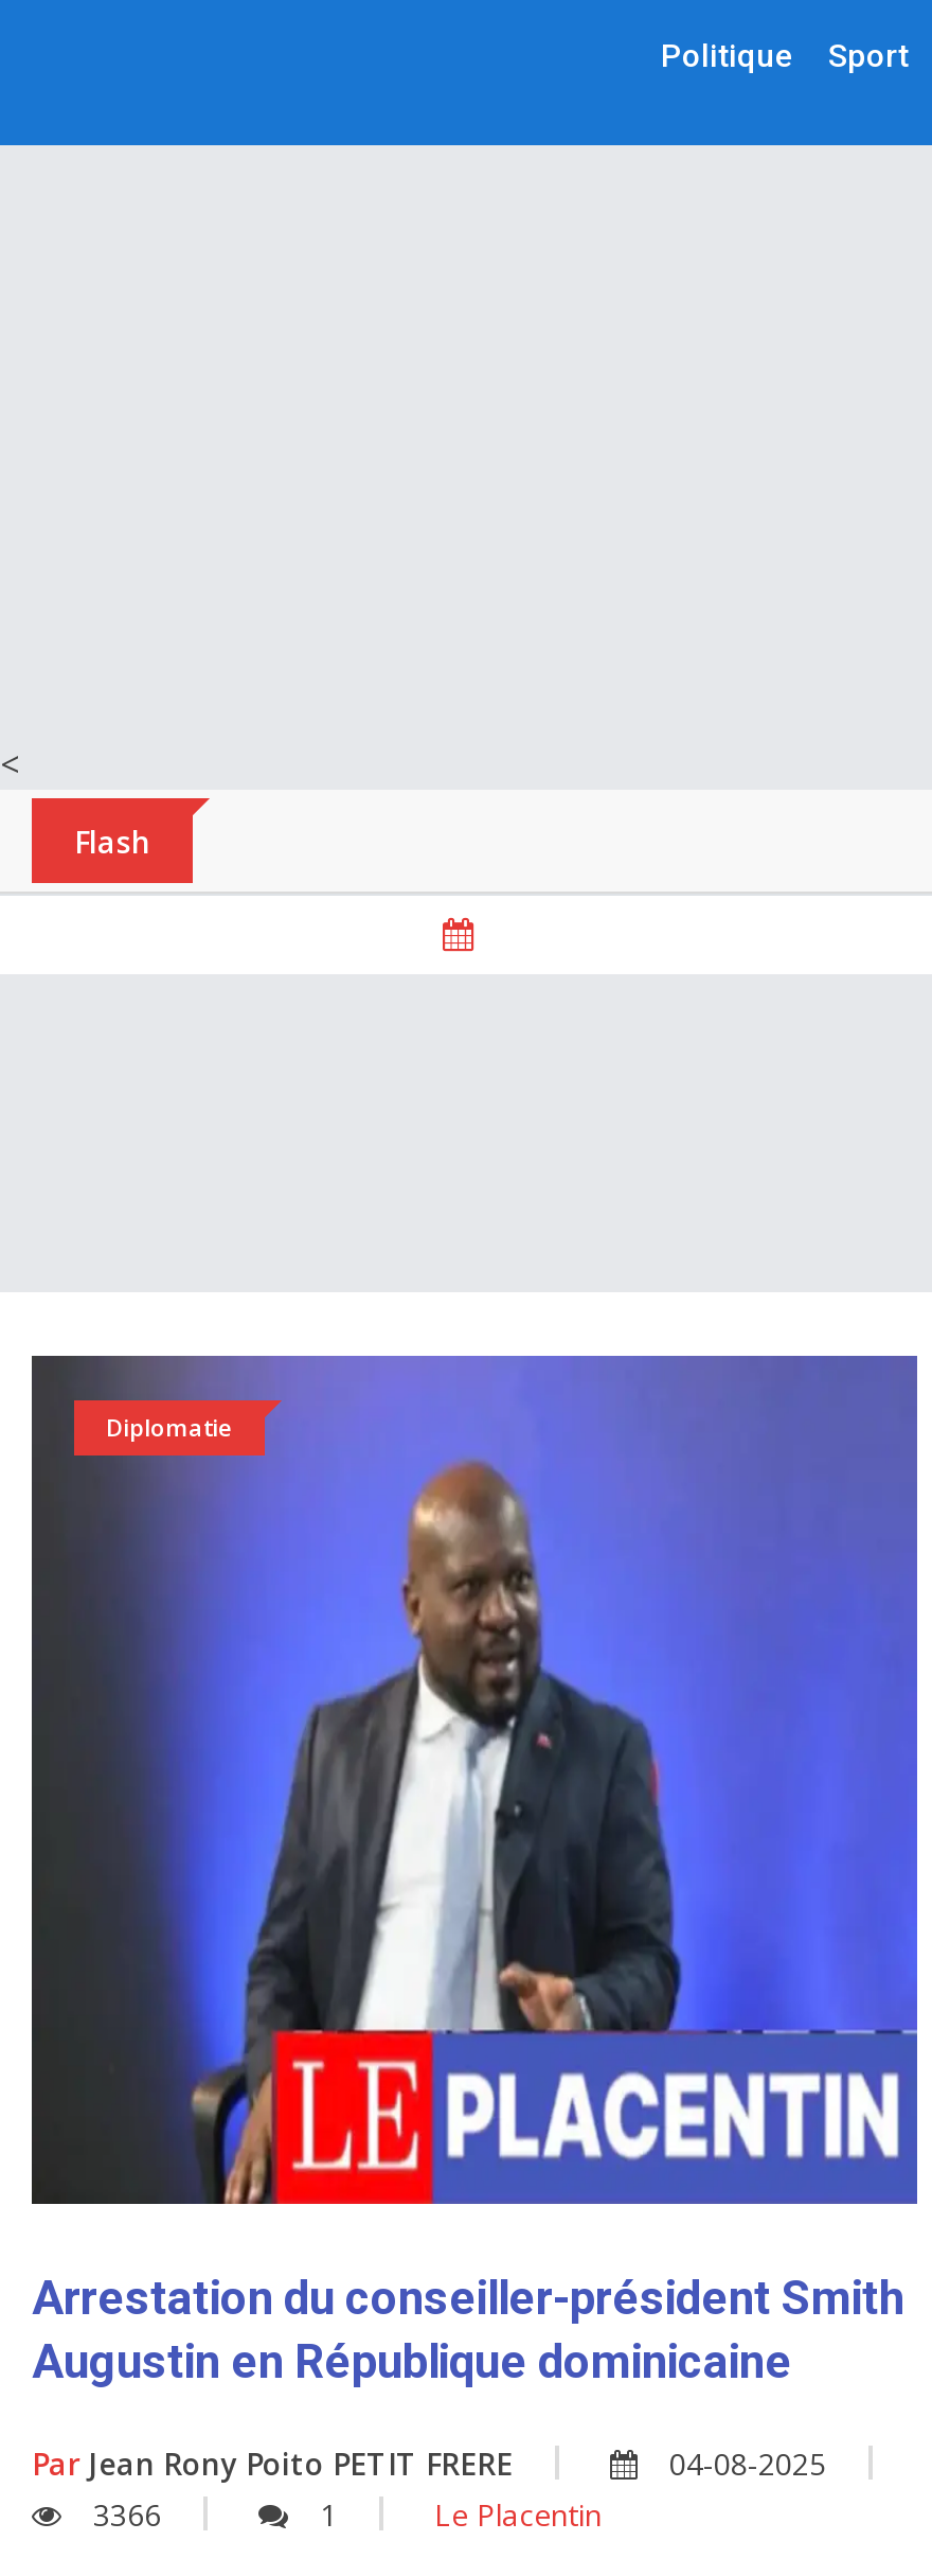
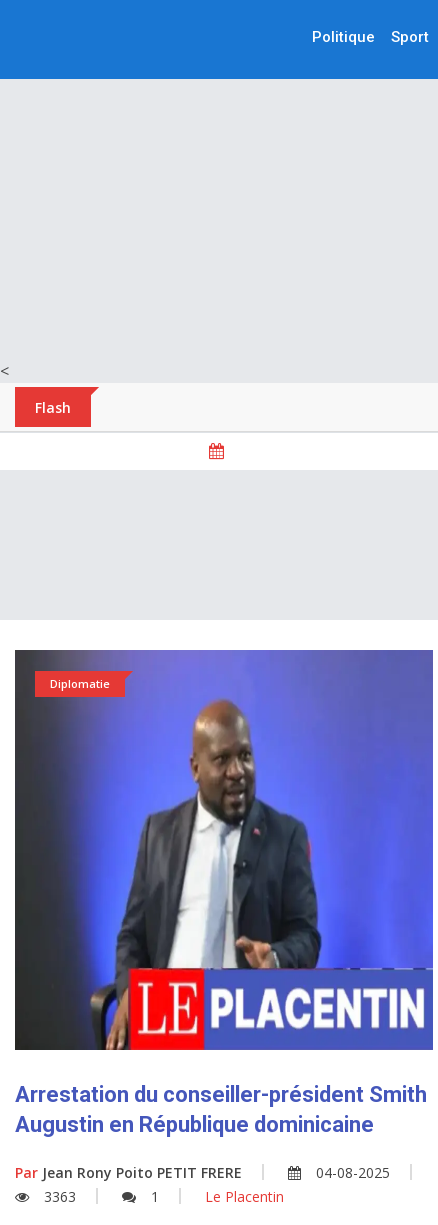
- 3366
+ 3363
